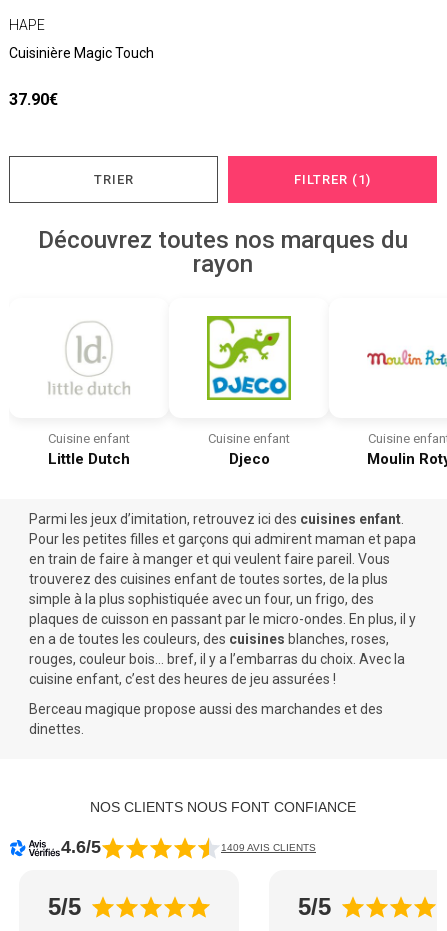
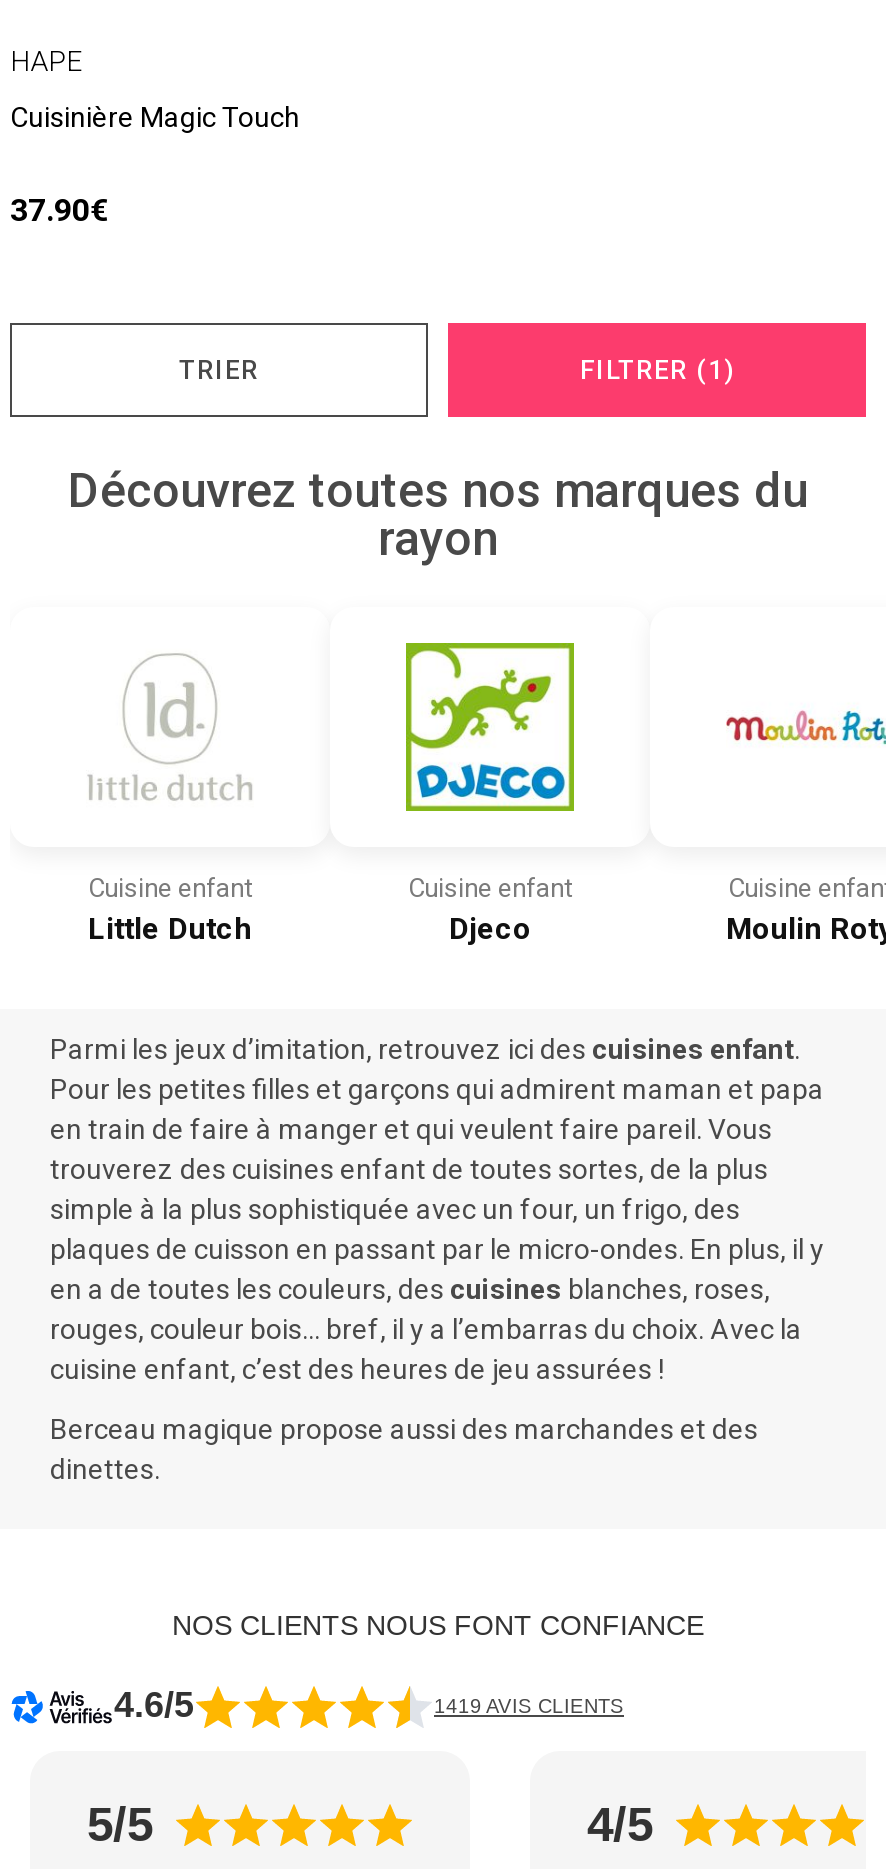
- 1409 AVIS CLIENTS
+ 1419 AVIS CLIENTS

- 5/5
+ 4/5
